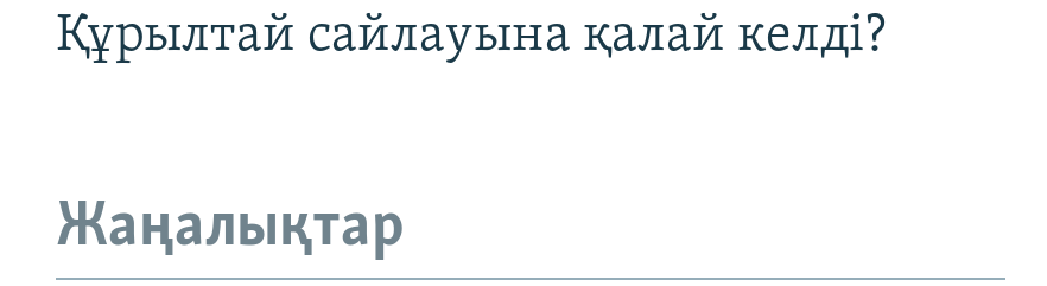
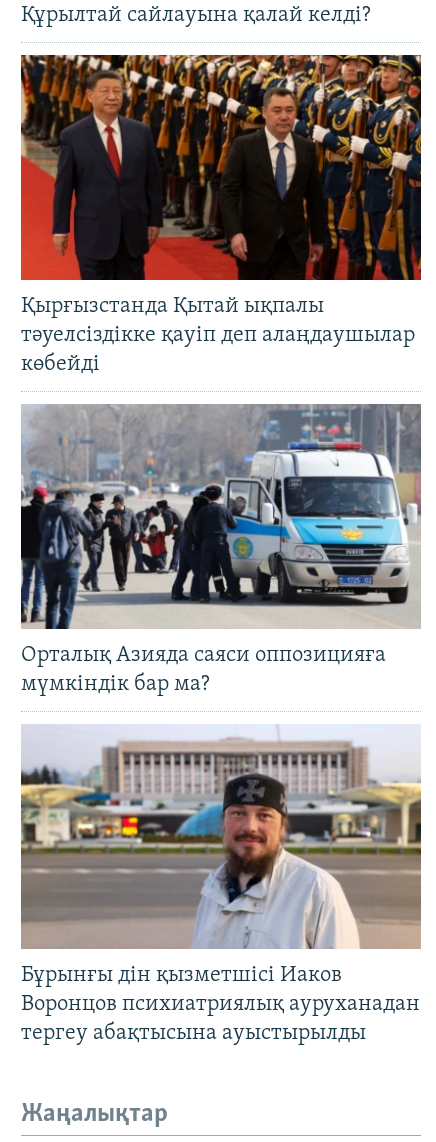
+ [image]
+ Қырғызстанда Қытай ықпалы
+ тәуелсіздікке қауіп деп алаңдаушылар
+ көбейді

+ [image]
+ Орталық Азияда саяси оппозицияға
+ мүмкіндік бар ма?

+ [image]
+ Бұрынғы дін қызметшісі Иаков
+ Воронцов психиатриялық ауруханадан
+ тергеу абақтысына ауыстырылды
